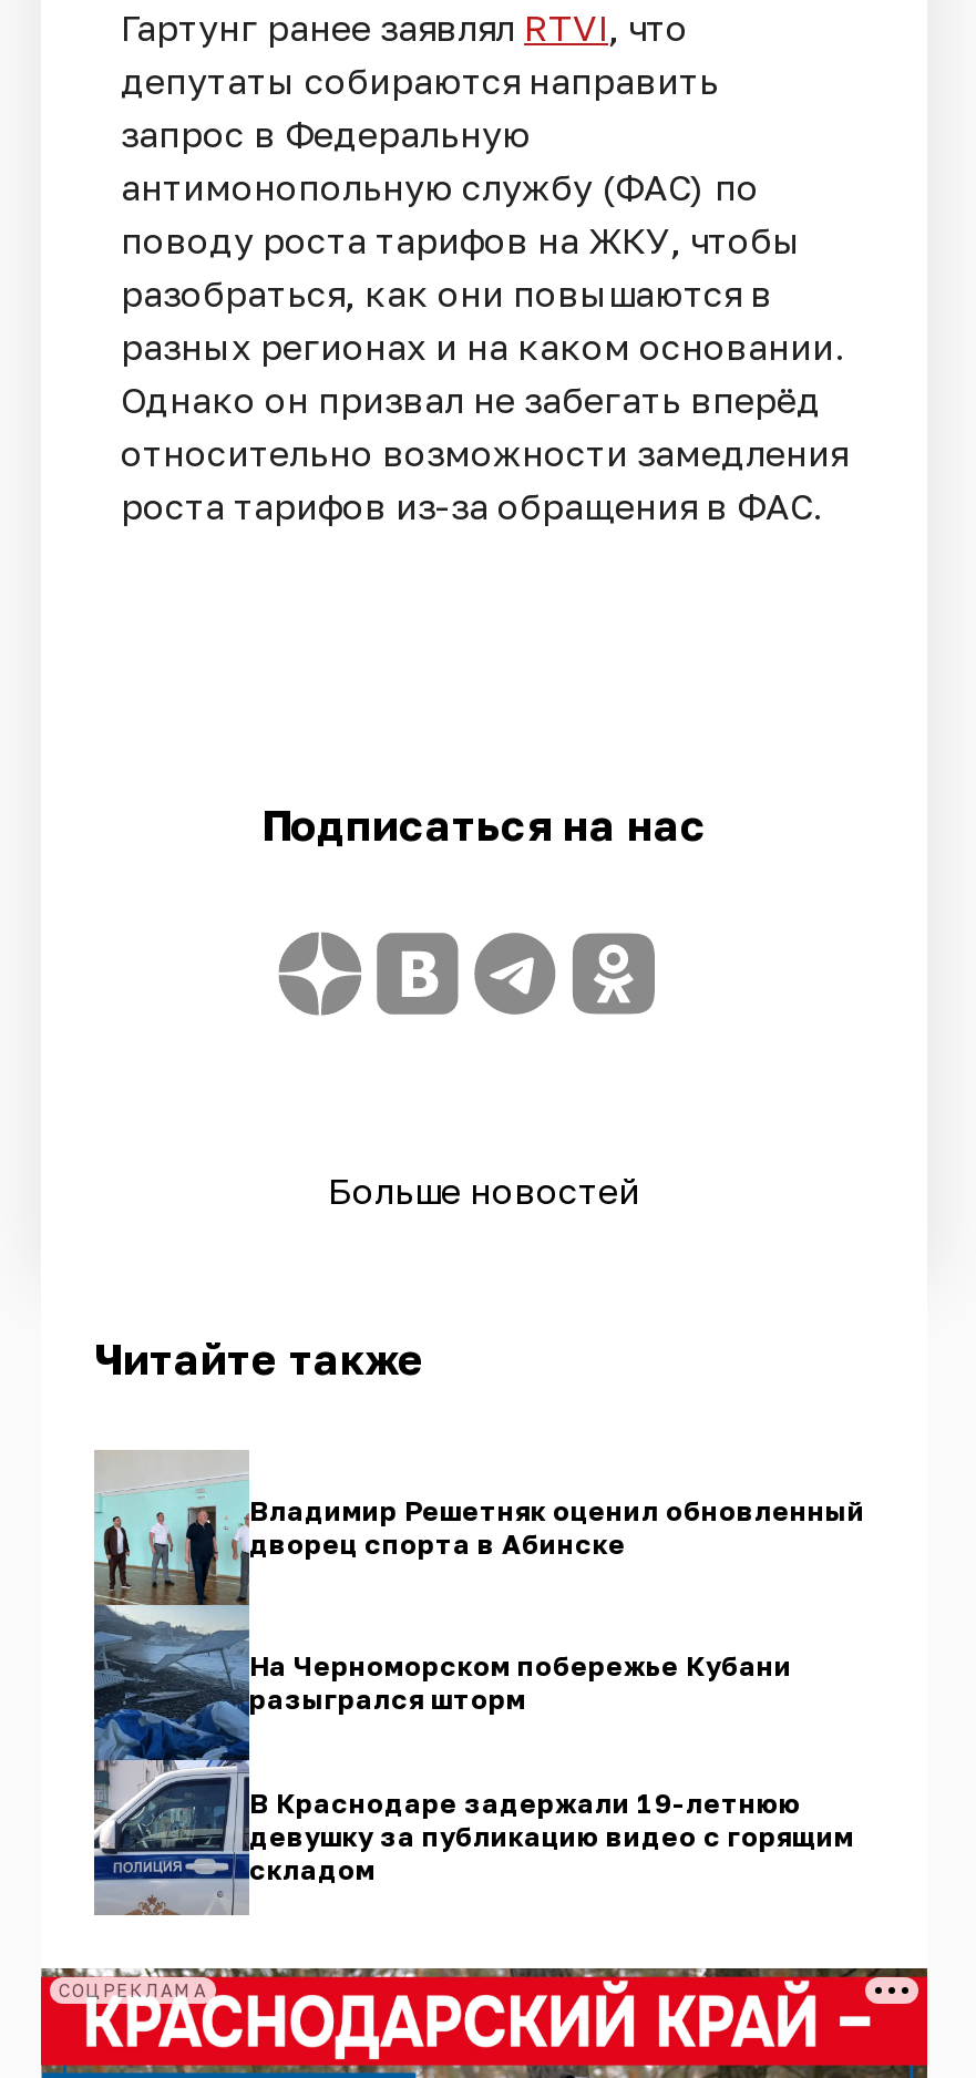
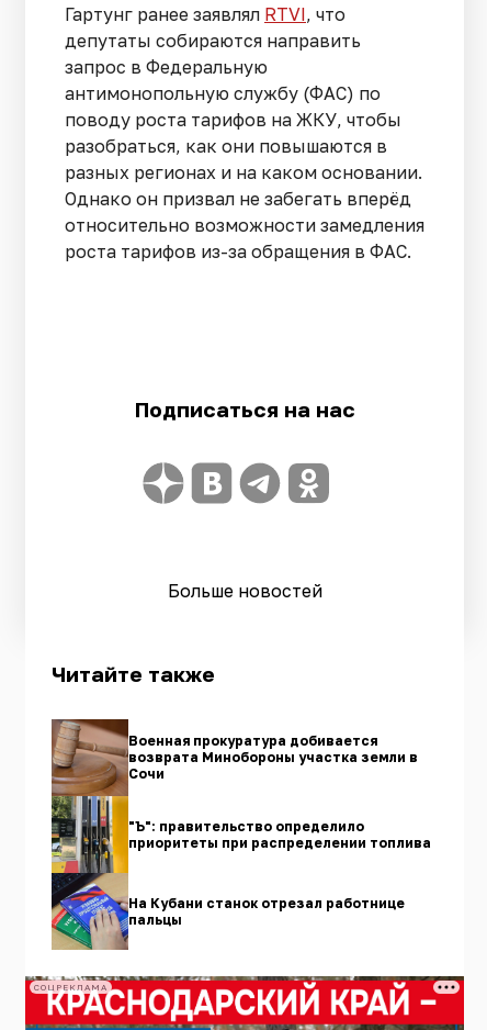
- [image]
- Владимир Решетняк оценил обновленный
- дворец спорта в Абинске
+ [image]
+ Военная прокуратура добивается
+ возврата Минобороны участка земли в
+ Сочи

- На Черноморском побережье Кубани
- разыгрался шторм
+ "Ъ": правительство определило
+ приоритеты при распределении топлива

- В Краснодаре задержали 19-летнюю
- девушку за публикацию видео с горящим
- складом
+ На Кубани станок отрезал работнице
+ пальцы
